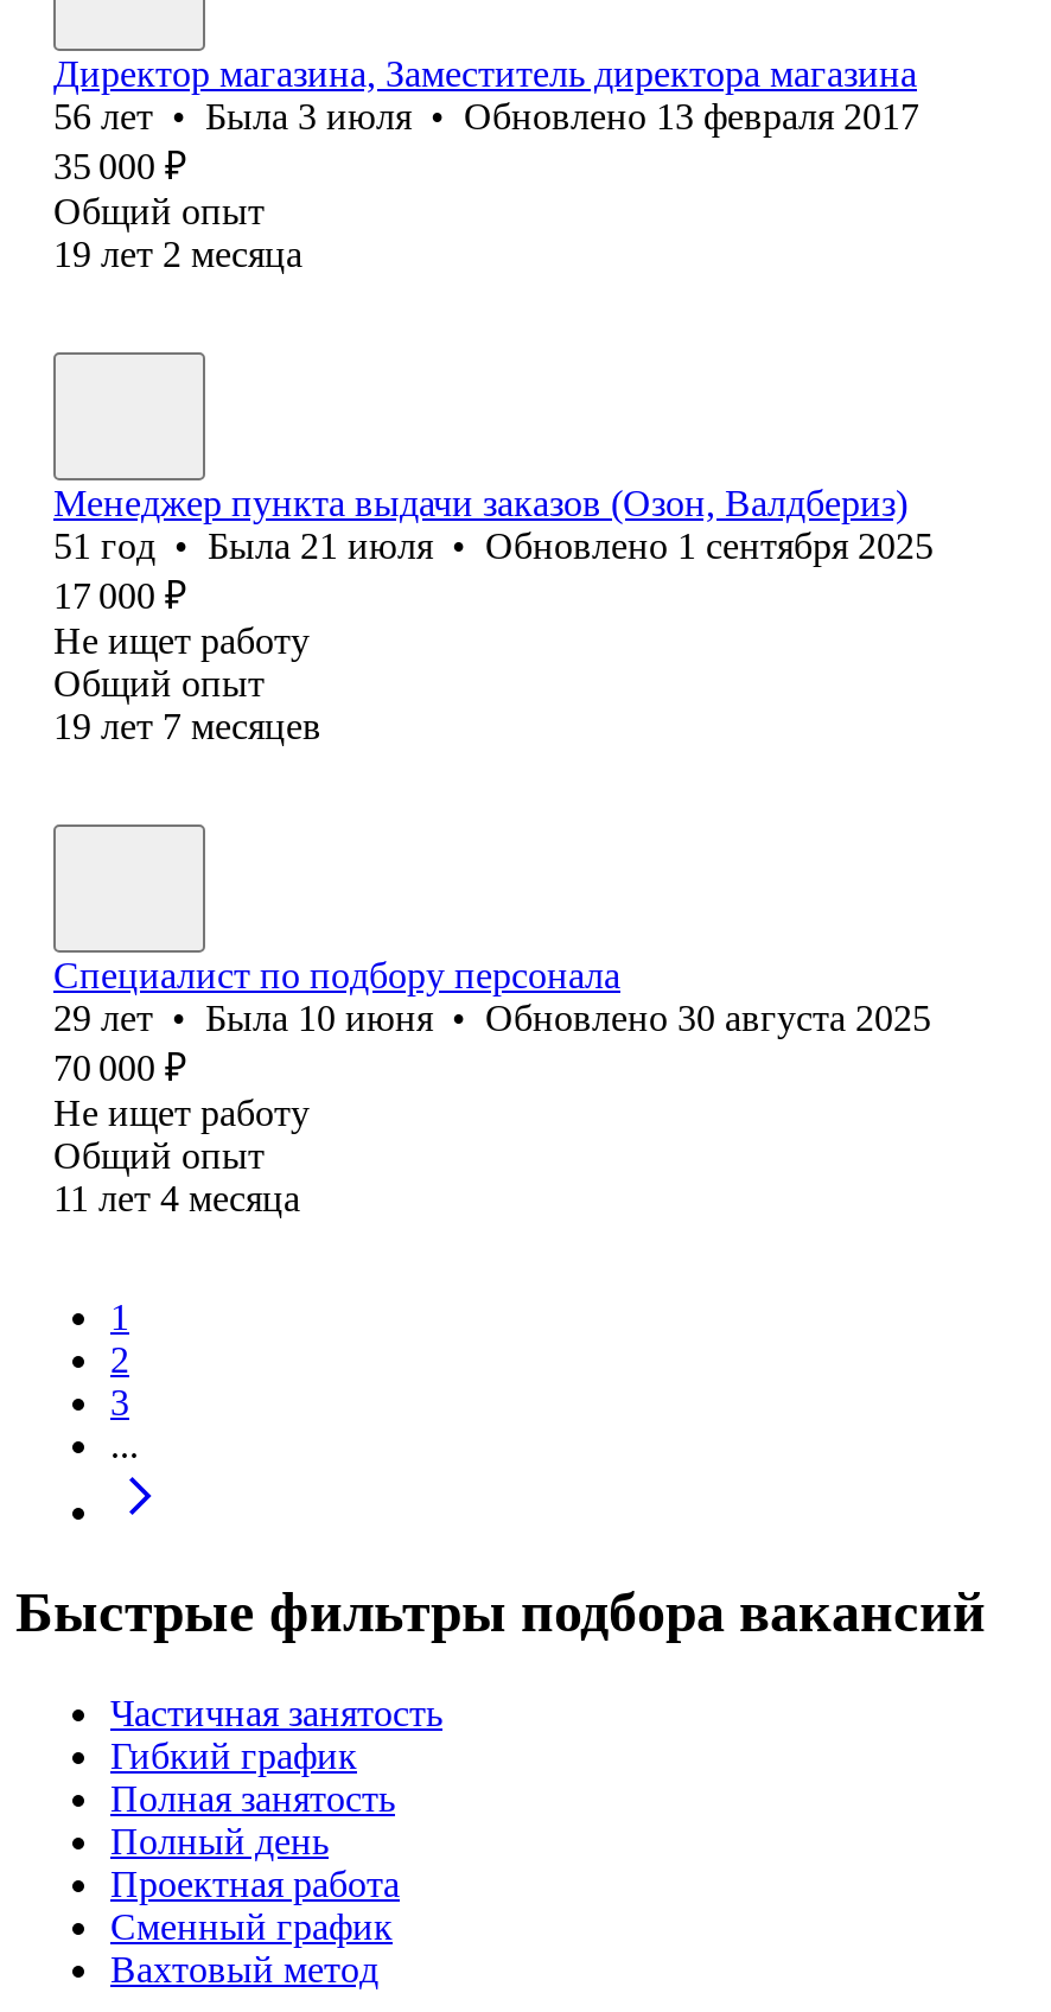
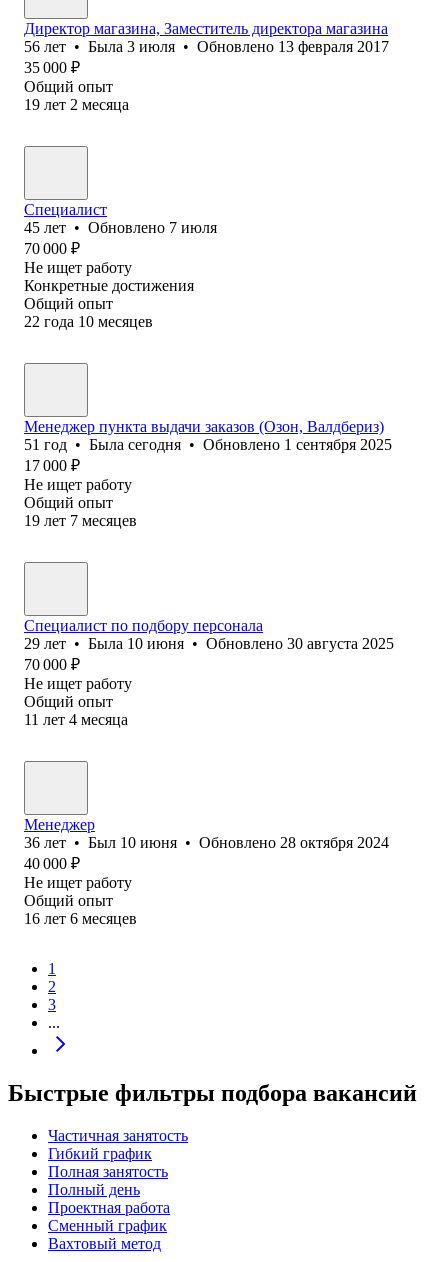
+ Специалист
+ 45 лет • Обновлено 7 июля
+ 70 000 ₽
+ Не ищет работу
+ Конкретные достижения
+ Общий опыт
+ 22 года 10 месяцев

- 51 год • Была 21 июля • Обновлено 1 сентября 2025
+ 51 год • Была сегодня • Обновлено 1 сентября 2025

+ Менеджер
+ 36 лет • Был 10 июня • Обновлено 28 октября 2024
+ 40 000 ₽
+ Не ищет работу
+ Общий опыт
+ 16 лет 6 месяцев
